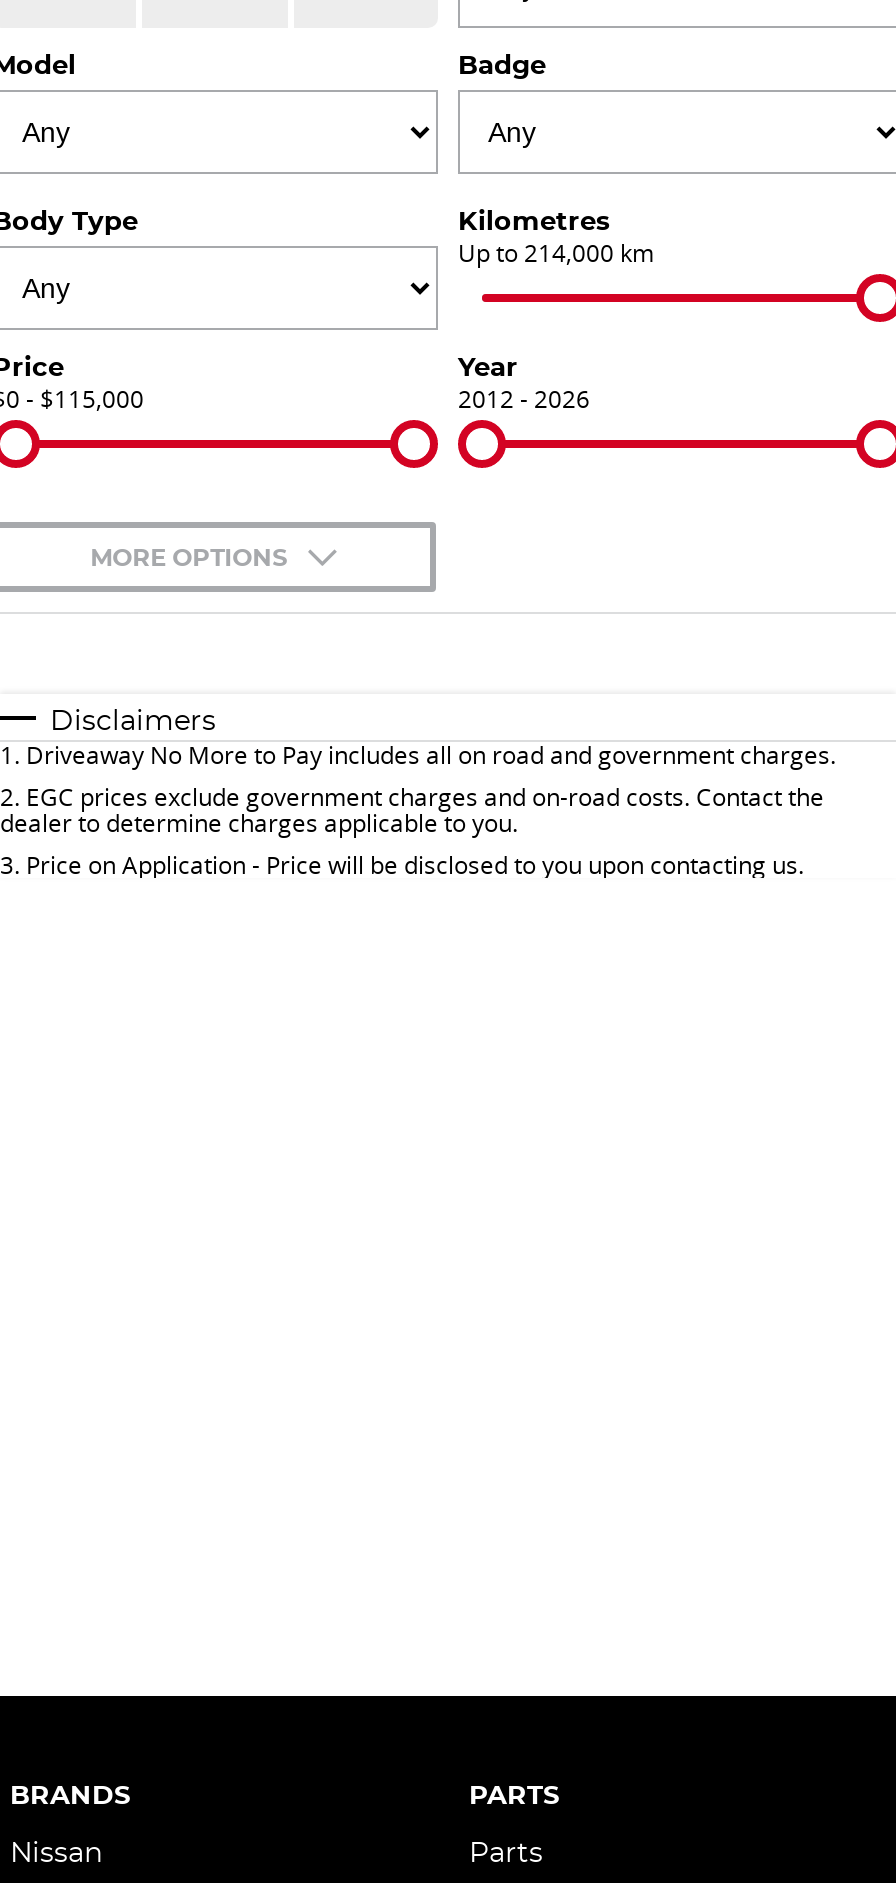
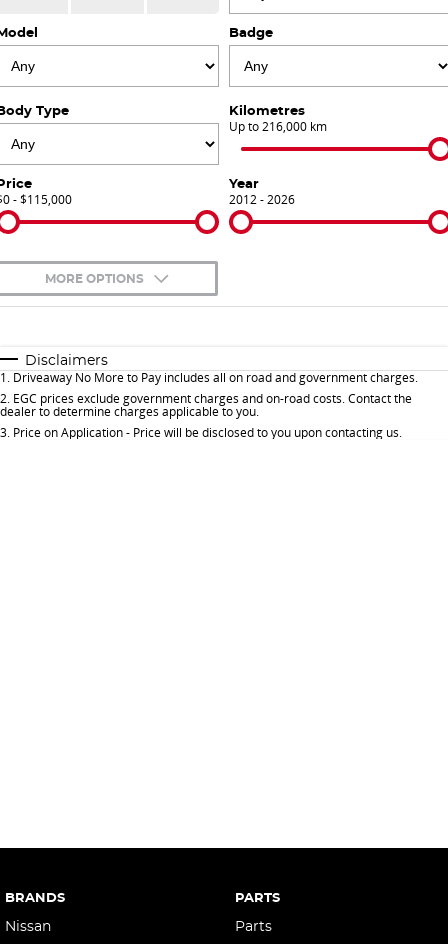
- Up to 214,000 km
+ Up to 216,000 km
